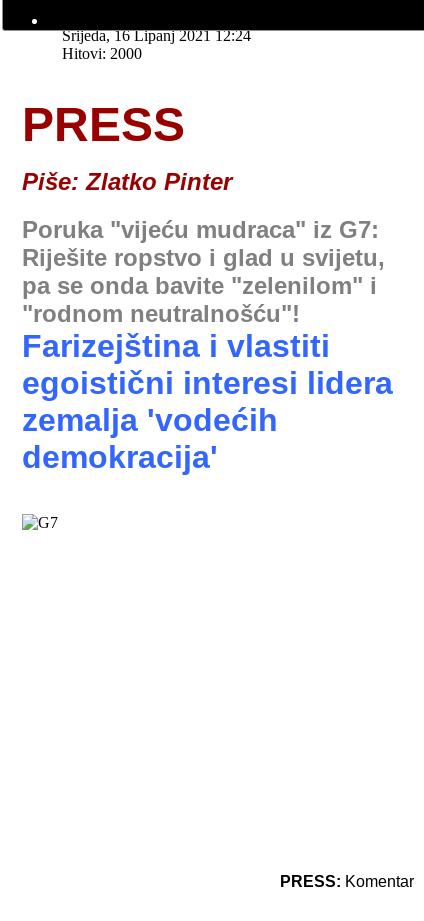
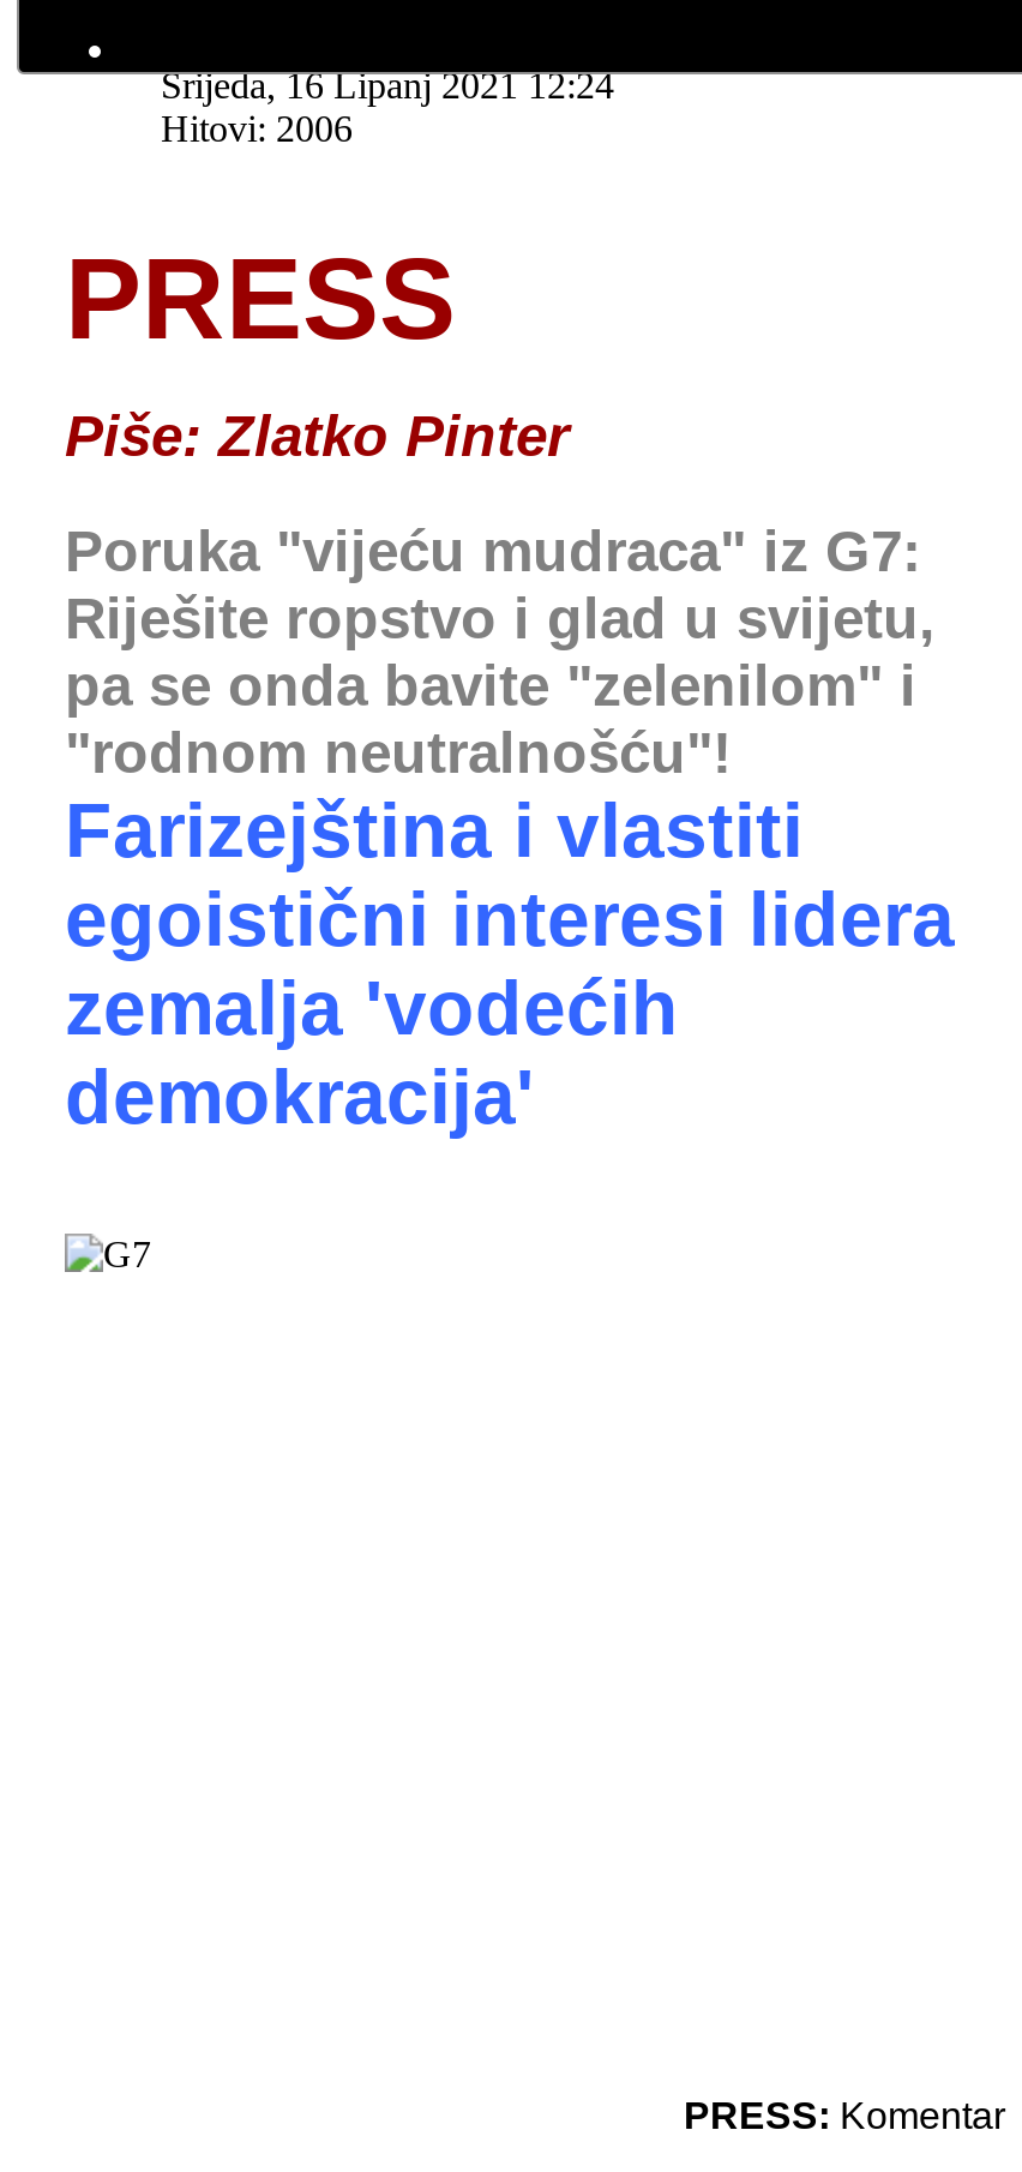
- Hitovi: 2000
+ Hitovi: 2006
